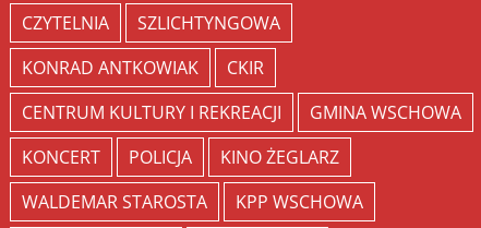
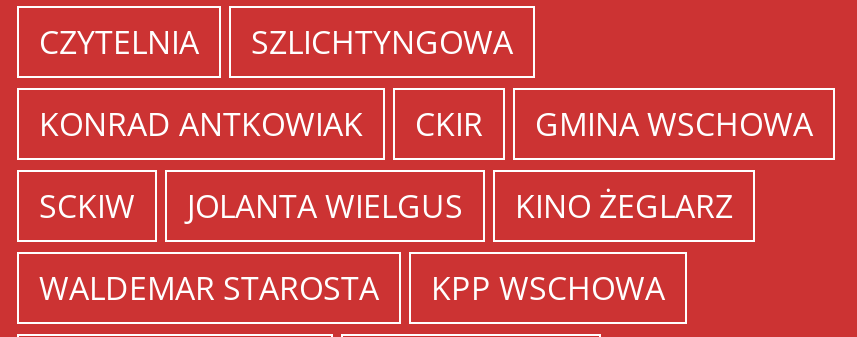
- CENTRUM KULTURY I REKREACJI

- KONCERT
- POLICJA
+ SCKIW
+ JOLANTA WIELGUS
